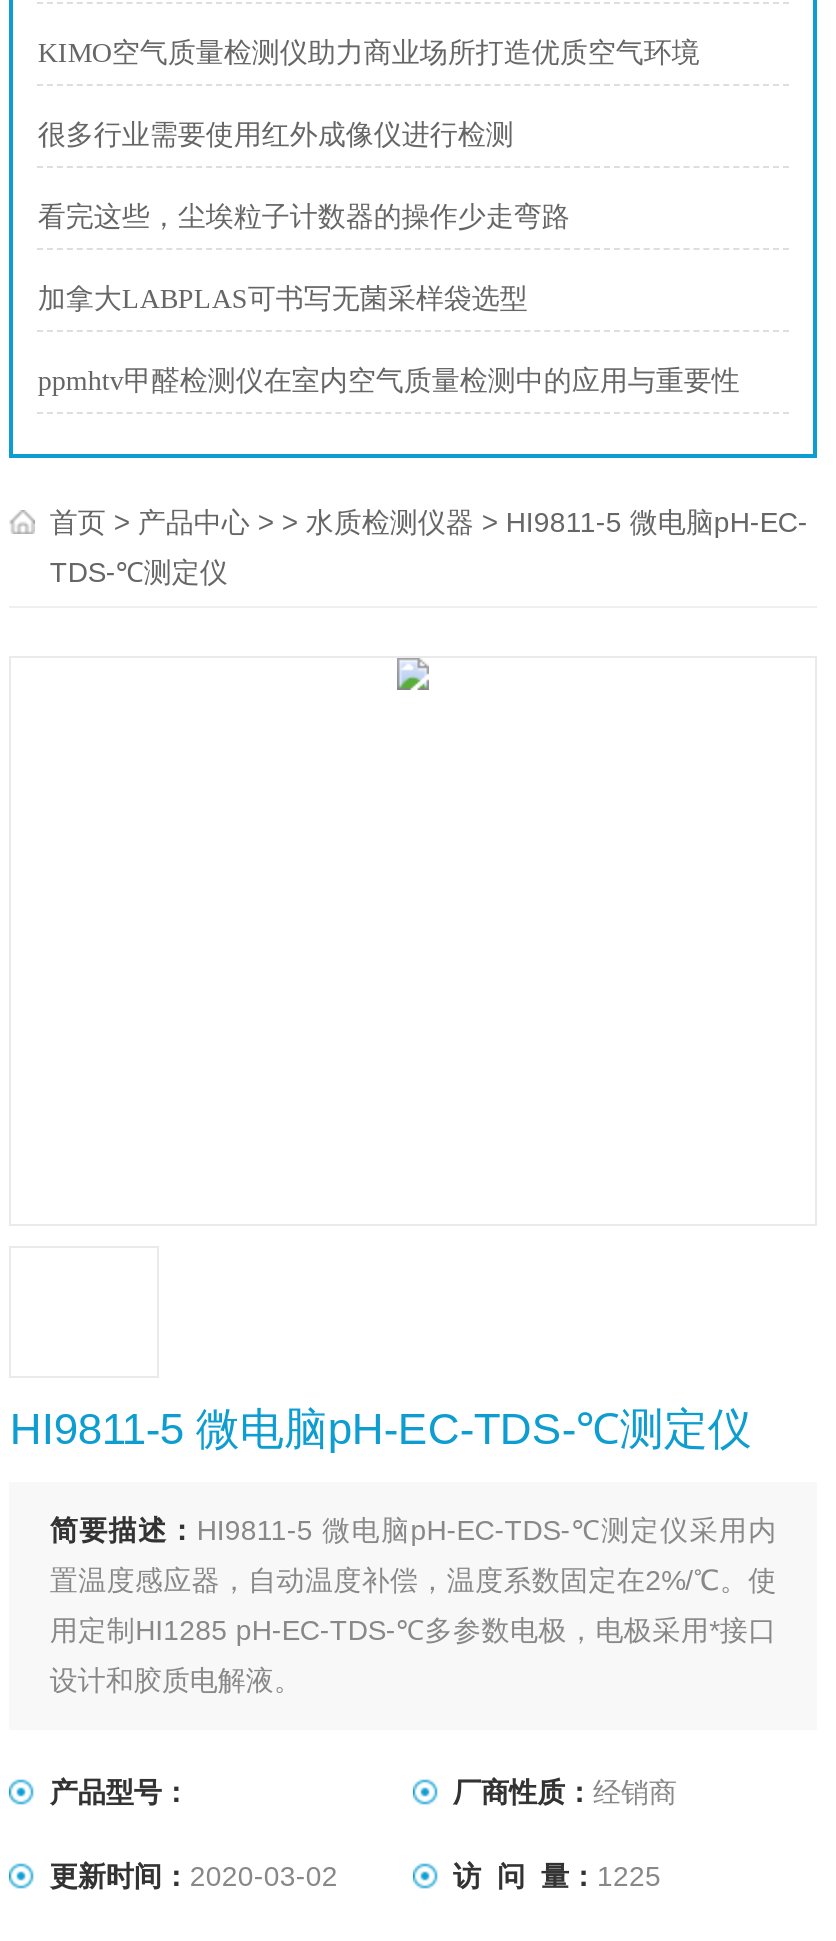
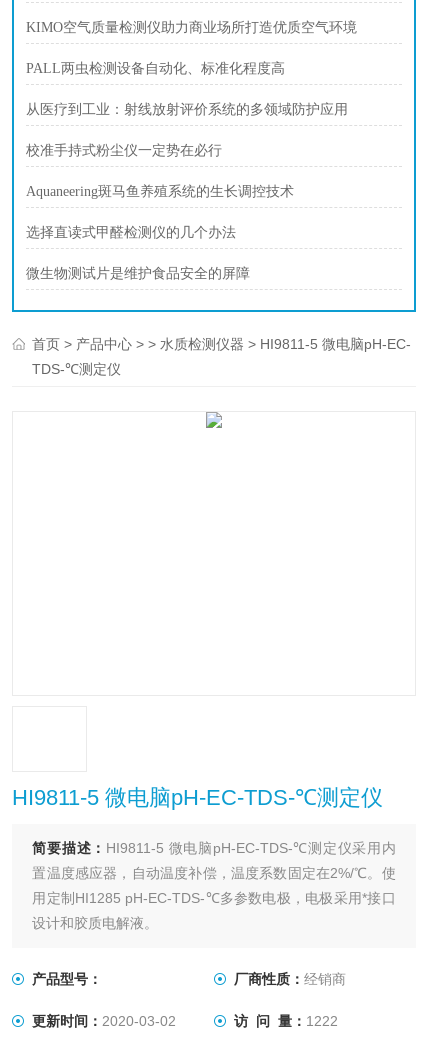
- 很多行业需要使用红外成像仪进行检测
- 看完这些，尘埃粒子计数器的操作少走弯路
- 加拿大LABPLAS可书写无菌采样袋选型
- ppmhtv甲醛检测仪在室内空气质量检测中的应用与重要性
+ PALL两虫检测设备自动化、标准化程度高
+ 从医疗到工业：射线放射评价系统的多领域防护应用
+ 校准手持式粉尘仪一定势在必行
+ Aquaneering斑马鱼养殖系统的生长调控技术
+ 选择直读式甲醛检测仪的几个办法
+ 微生物测试片是维护食品安全的屏障

- 访 问 量：1225
+ 访 问 量：1222
